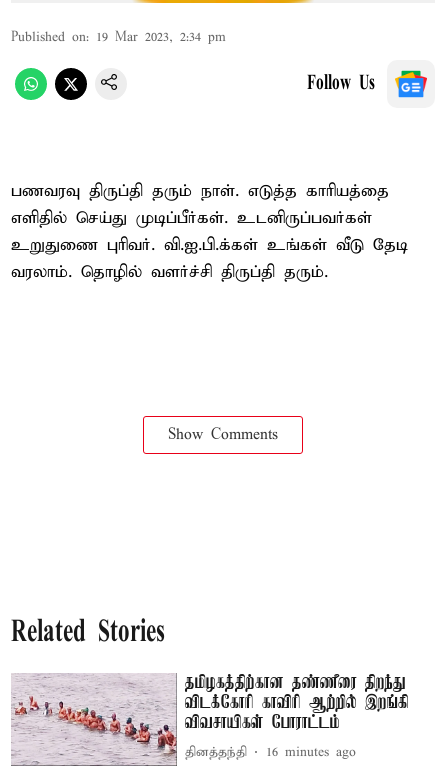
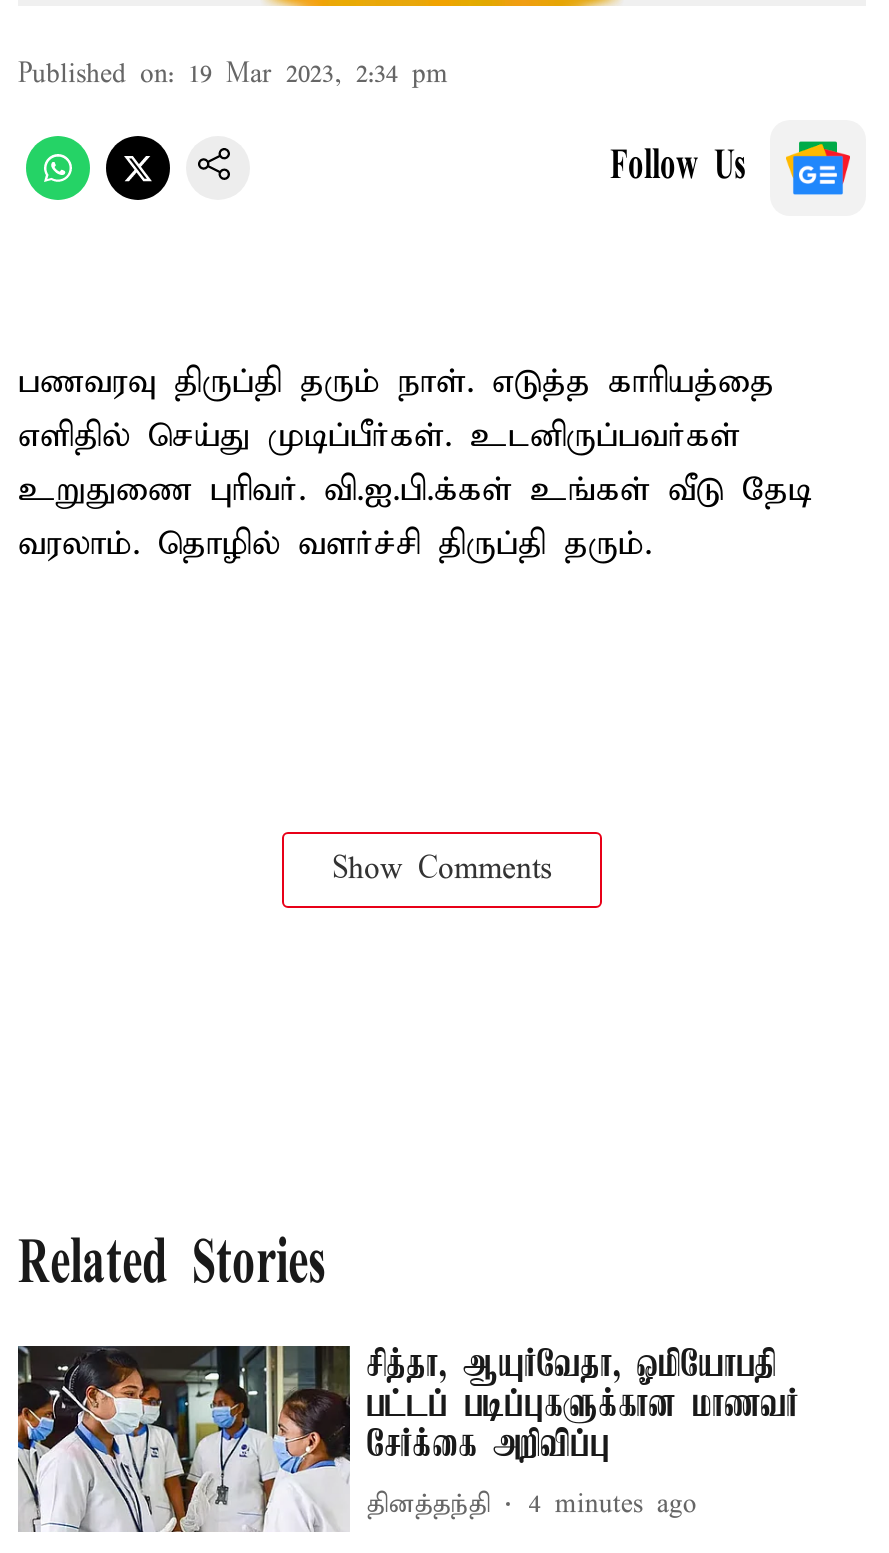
- [image]
- தமிழகத்திற்கான தண்ணீரை திறந்து
- விடக்கோரி காவிரி ஆற்றில் இறங்கி
- விவசாயிகள் போராட்டம்
+ [image]
+ சித்தா, ஆயுர்வேதா, ஓமியோபதி
+ பட்டப் படிப்புகளுக்கான மாணவர்
+ சேர்க்கை அறிவிப்பு

- தினத்தந்தி 16 minutes ago
+ தினத்தந்தி 4 minutes ago
